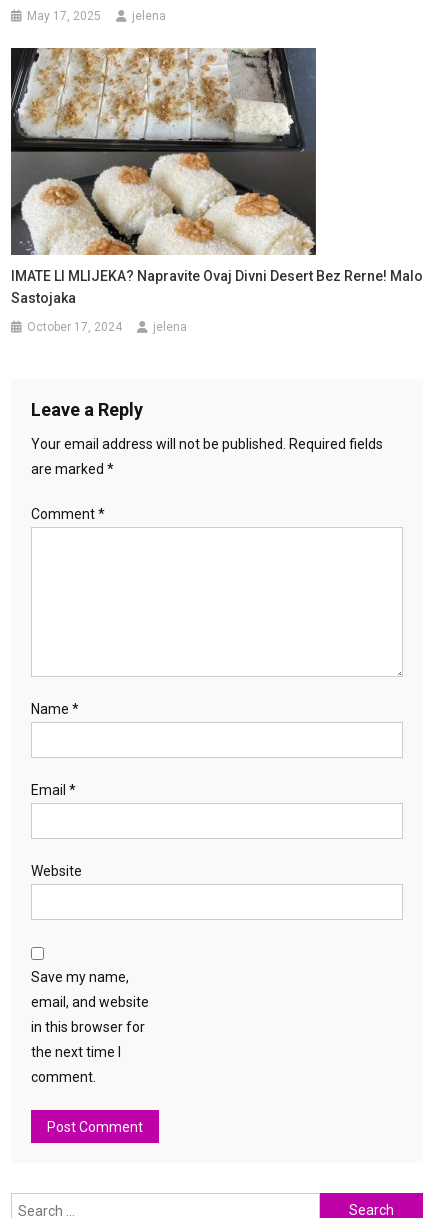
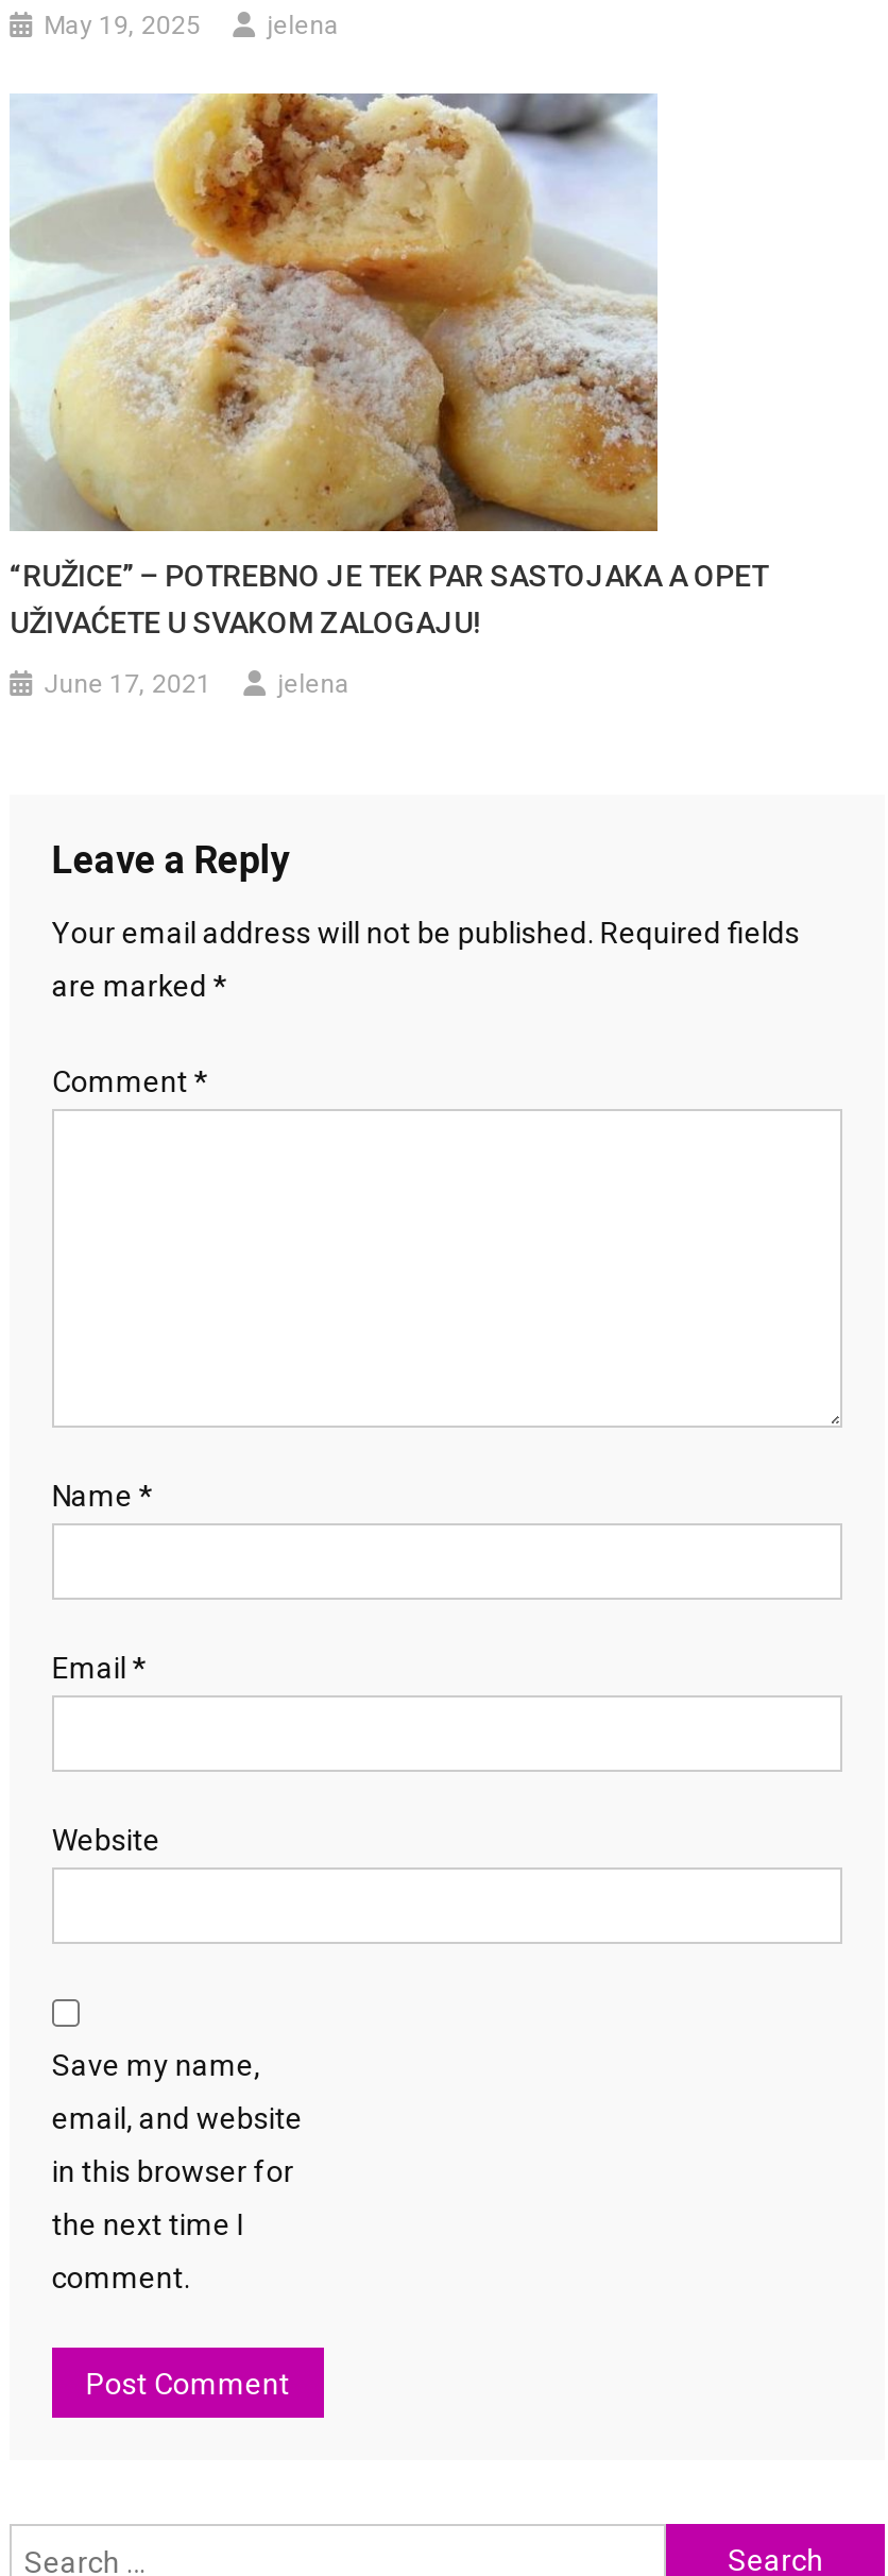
- May 17, 2025
+ May 19, 2025

- [image]
- IMATE LI MLIJEKA? Napravite Ovaj Divni Desert Bez Rerne! Malo
- Sastojaka
+ [image]
+ “RUŽICE” – POTREBNO JE TEK PAR SASTOJAKA A OPET
+ UŽIVAĆETE U SVAKOM ZALOGAJU!

- October 17, 2024
+ June 17, 2021
